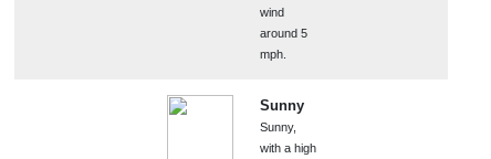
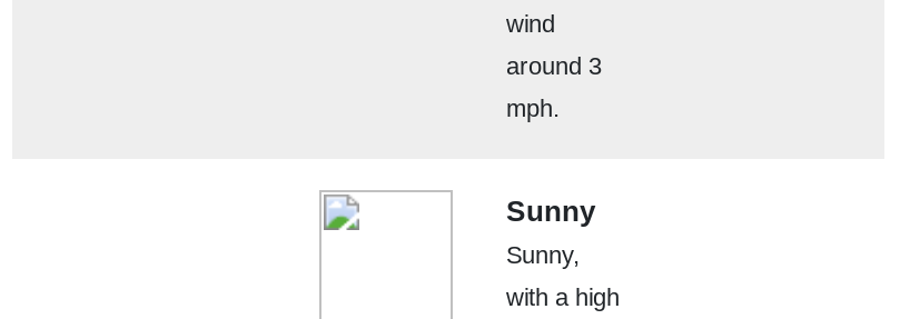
- around 5
+ around 3
